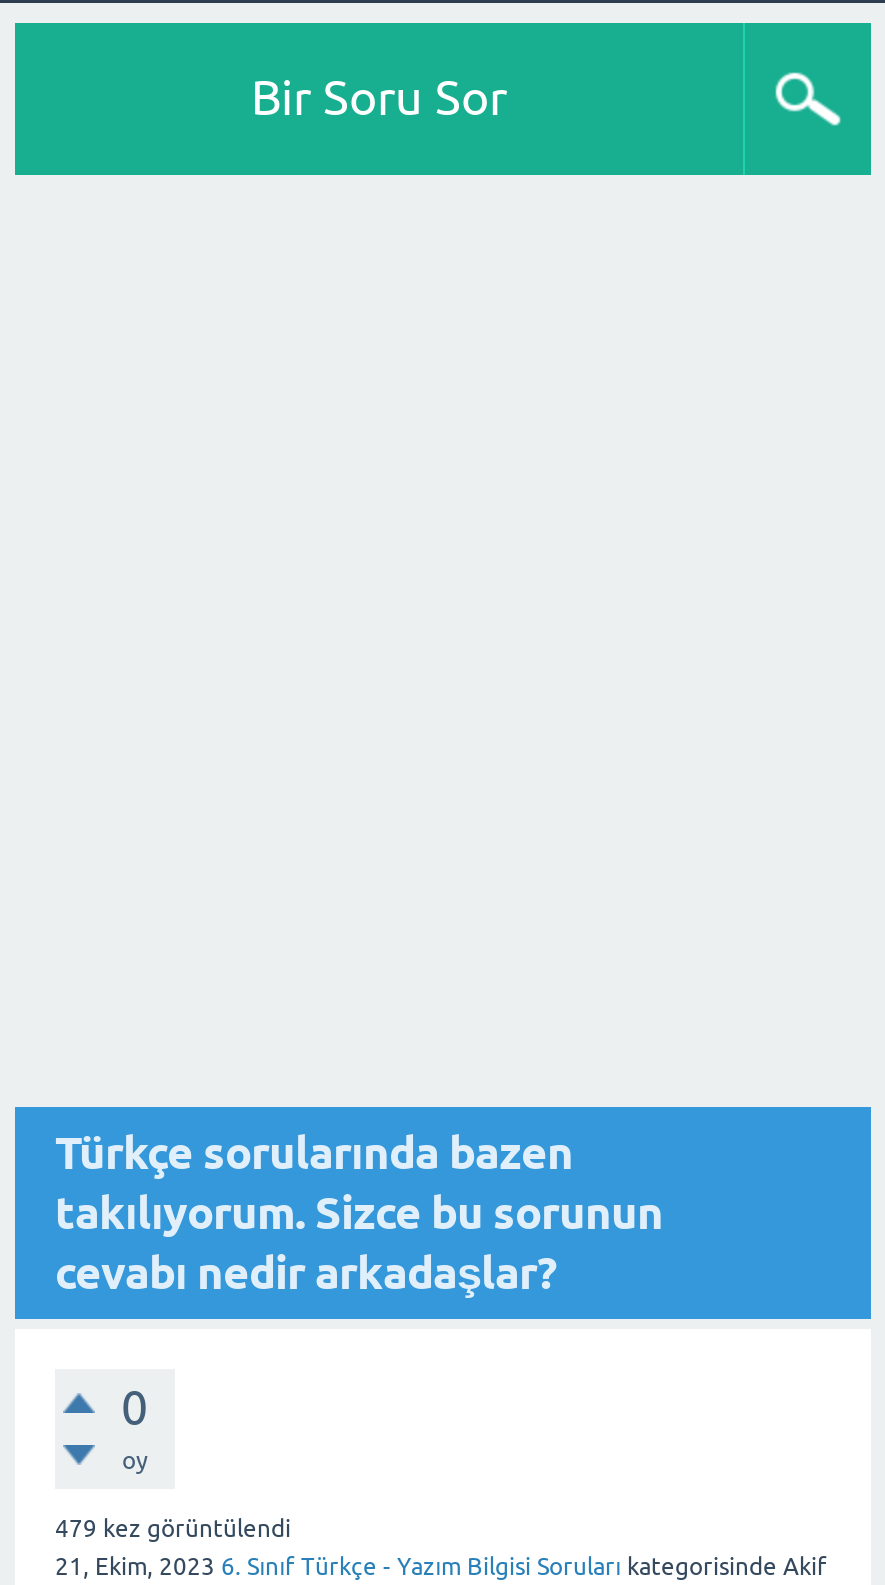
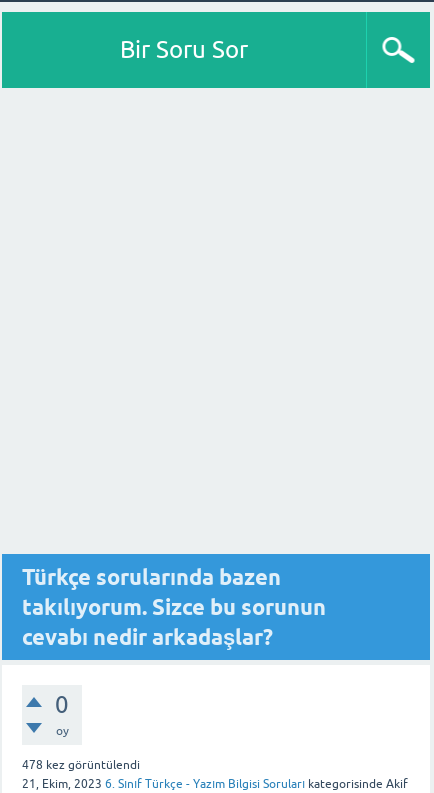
- 479 kez görüntülendi
+ 478 kez görüntülendi
